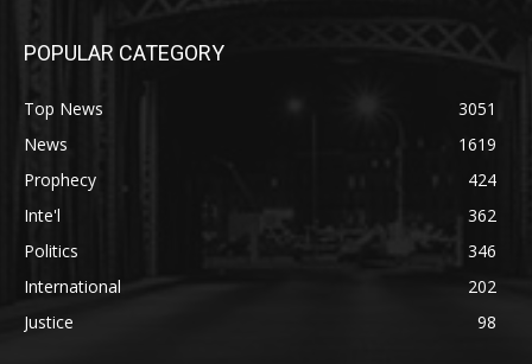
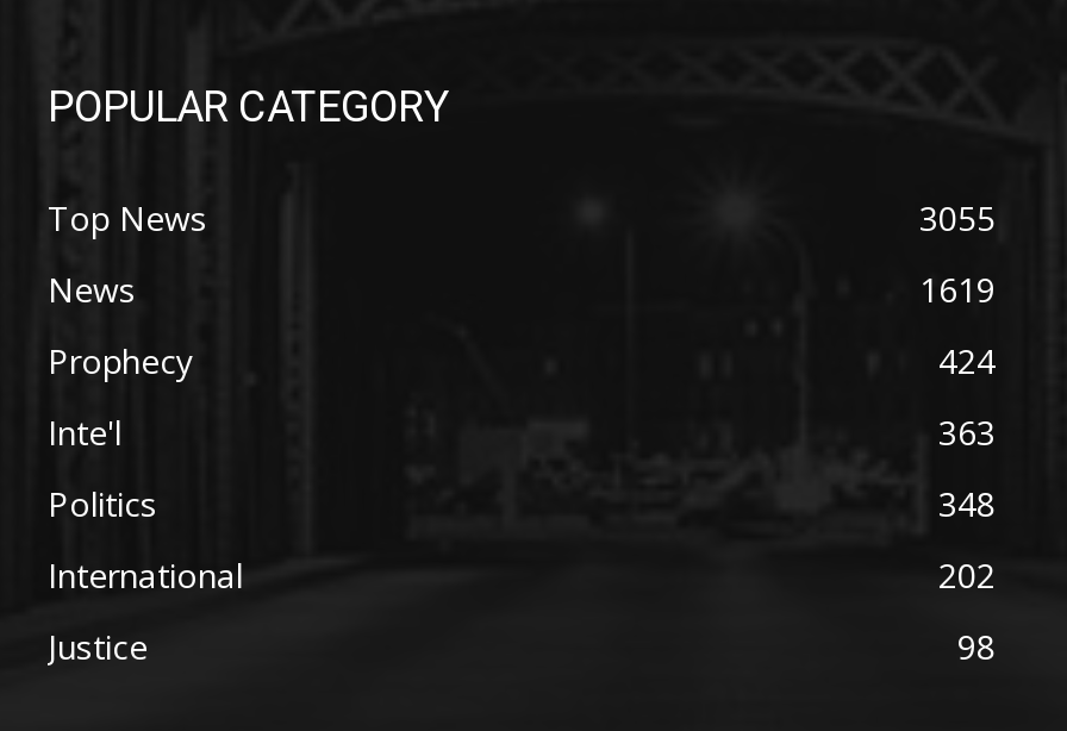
- 3051
+ 3055

- 362
+ 363

- 346
+ 348
